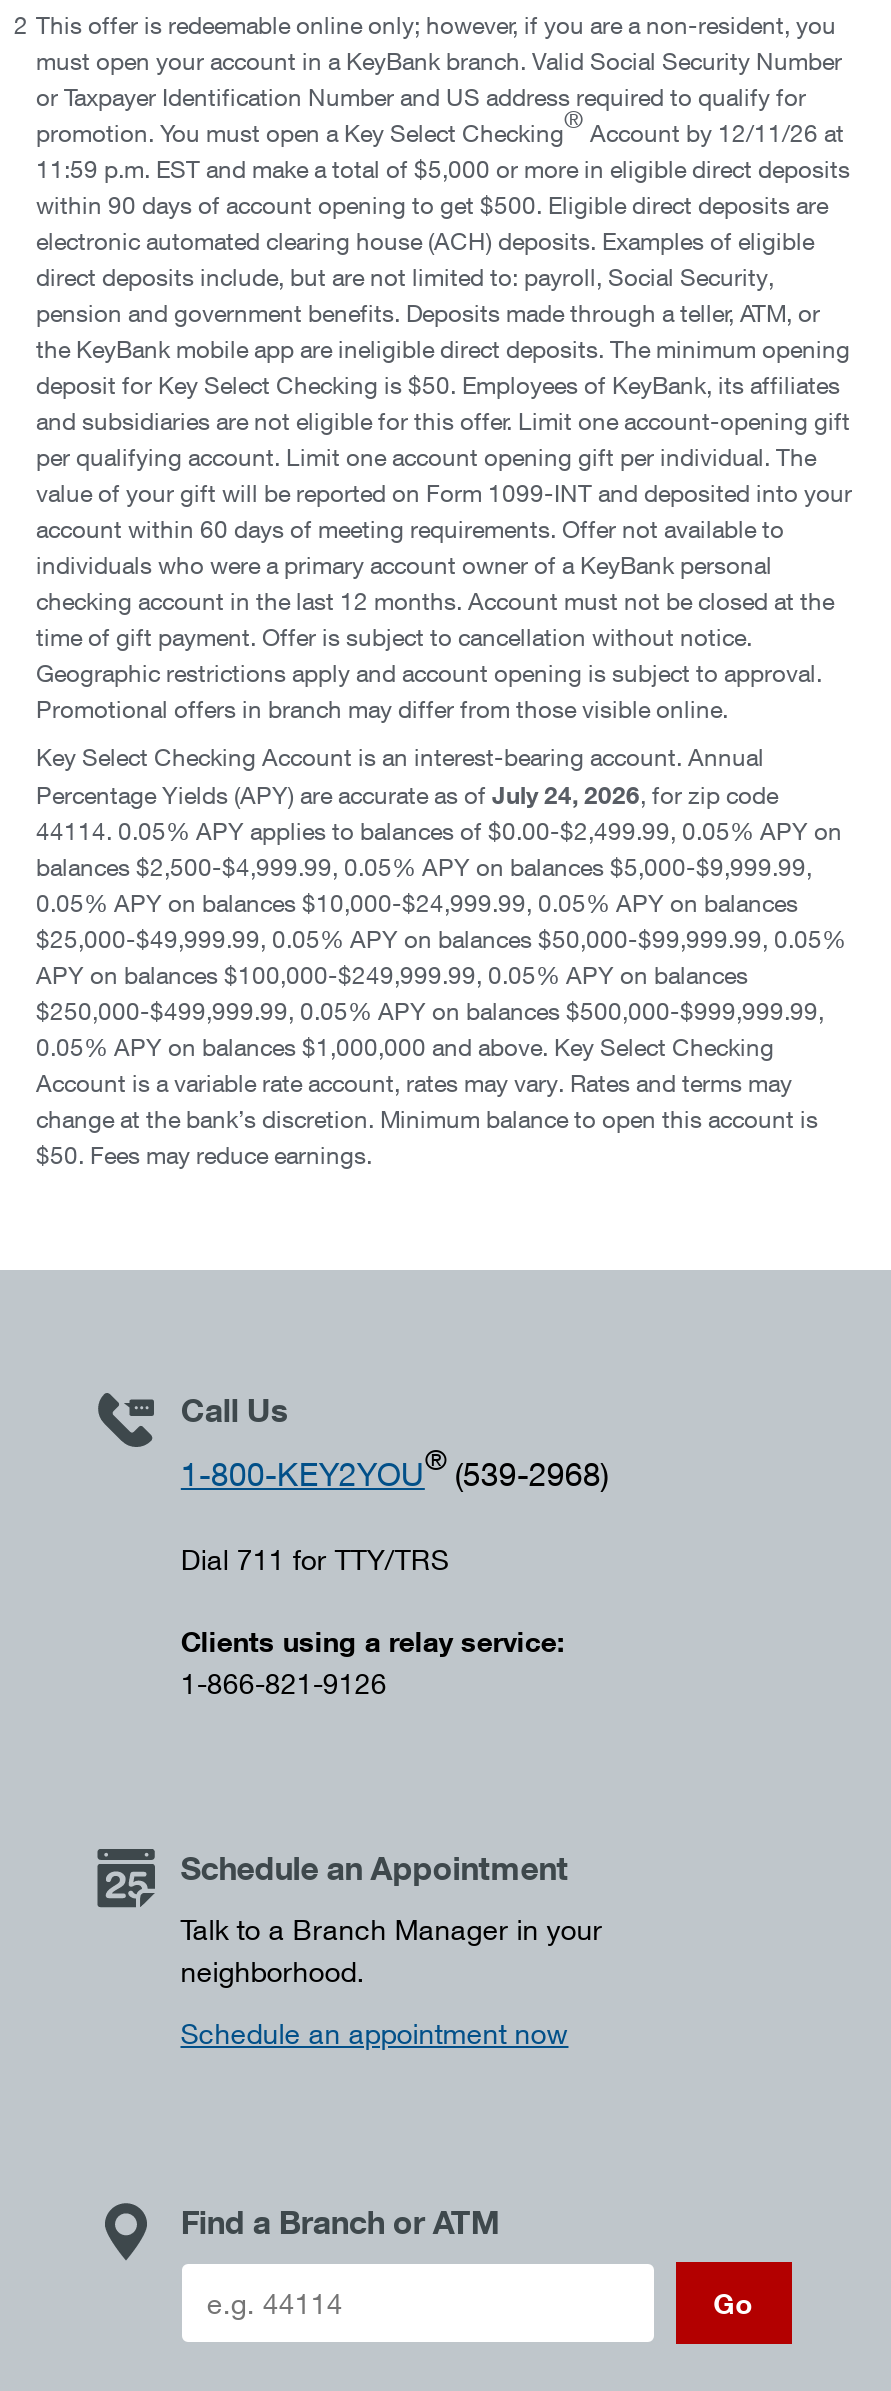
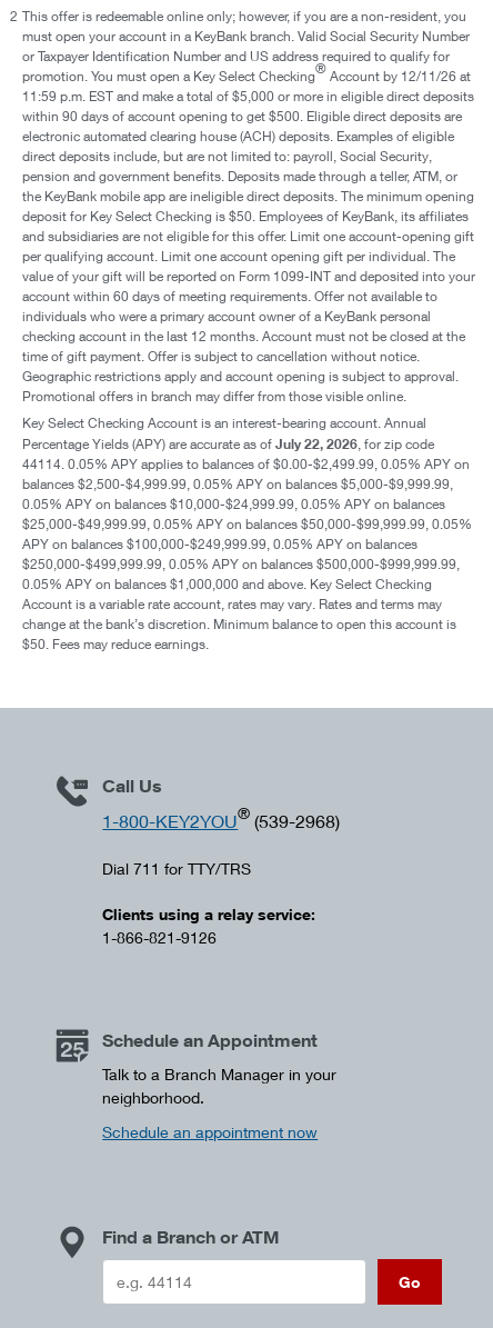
- Percentage Yields (APY) are accurate as of July 24, 2026, for zip code
+ Percentage Yields (APY) are accurate as of July 22, 2026, for zip code
